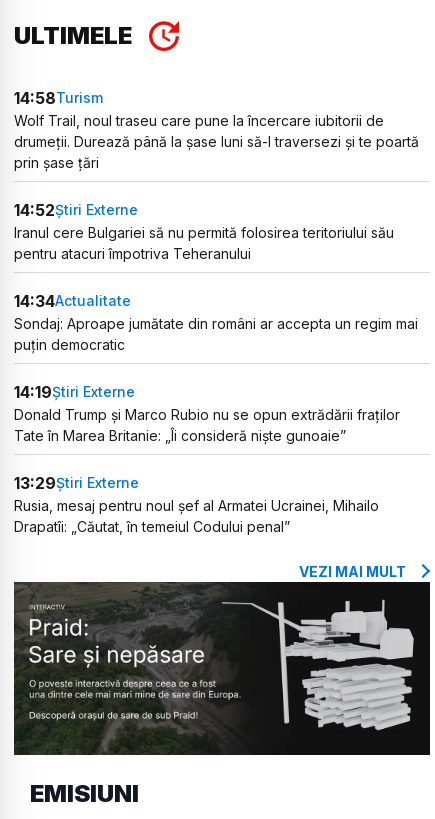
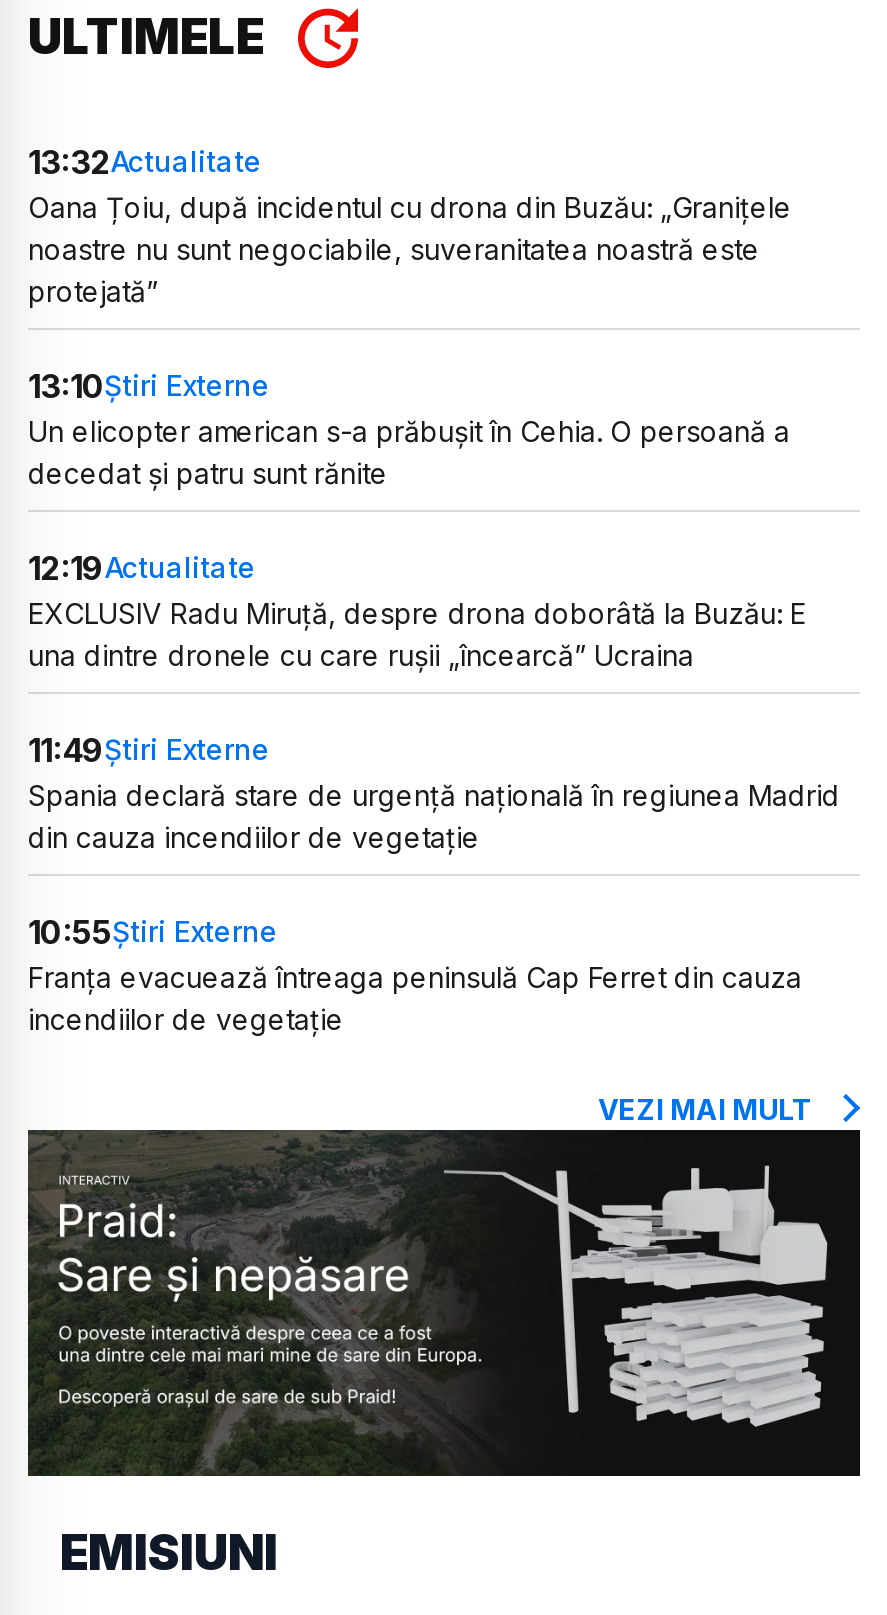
- 14:58Turism
- Wolf Trail, noul traseu care pune la încercare iubitorii de
- drumeții. Durează până la șase luni să-l traversezi și te poartă
- prin șase țări
+ 13:32Actualitate
+ Oana Țoiu, după incidentul cu drona din Buzău: „Granițele
+ noastre nu sunt negociabile, suveranitatea noastră este
+ protejată”

- 14:52Știri Externe
- Iranul cere Bulgariei să nu permită folosirea teritoriului său
- pentru atacuri împotriva Teheranului
+ 13:10Știri Externe
+ Un elicopter american s-a prăbușit în Cehia. O persoană a
+ decedat și patru sunt rănite

- 14:34Actualitate
- Sondaj: Aproape jumătate din români ar accepta un regim mai
- puțin democratic
+ 12:19Actualitate
+ EXCLUSIV Radu Miruță, despre drona doborâtă la Buzău: E
+ una dintre dronele cu care rușii „încearcă” Ucraina

- 14:19Știri Externe
- Donald Trump și Marco Rubio nu se opun extrădării fraților
- Tate în Marea Britanie: „Îi consideră niște gunoaie”
+ 11:49Știri Externe
+ Spania declară stare de urgență națională în regiunea Madrid
+ din cauza incendiilor de vegetație

- 13:29Știri Externe
- Rusia, mesaj pentru noul șef al Armatei Ucrainei, Mihailo
- Drapatîi: „Căutat, în temeiul Codului penal”
+ 10:55Știri Externe
+ Franța evacuează întreaga peninsulă Cap Ferret din cauza
+ incendiilor de vegetație
